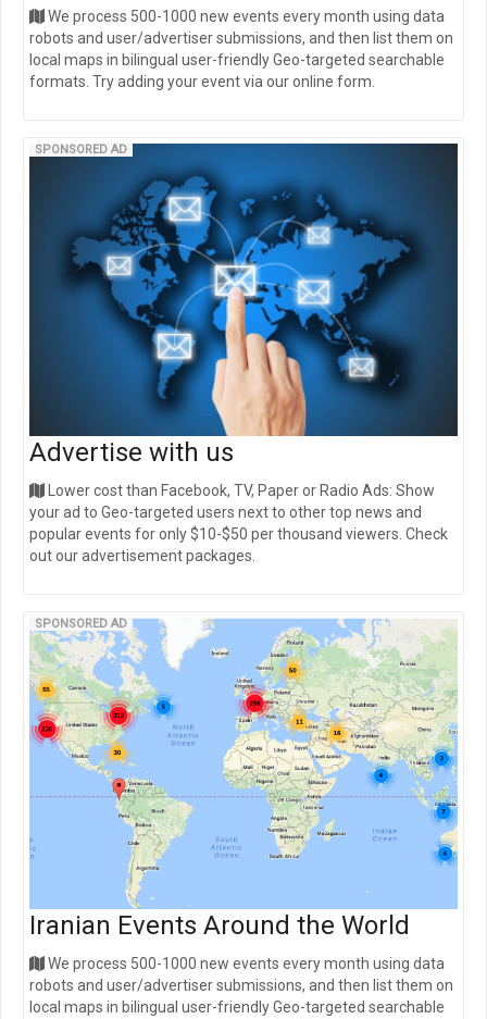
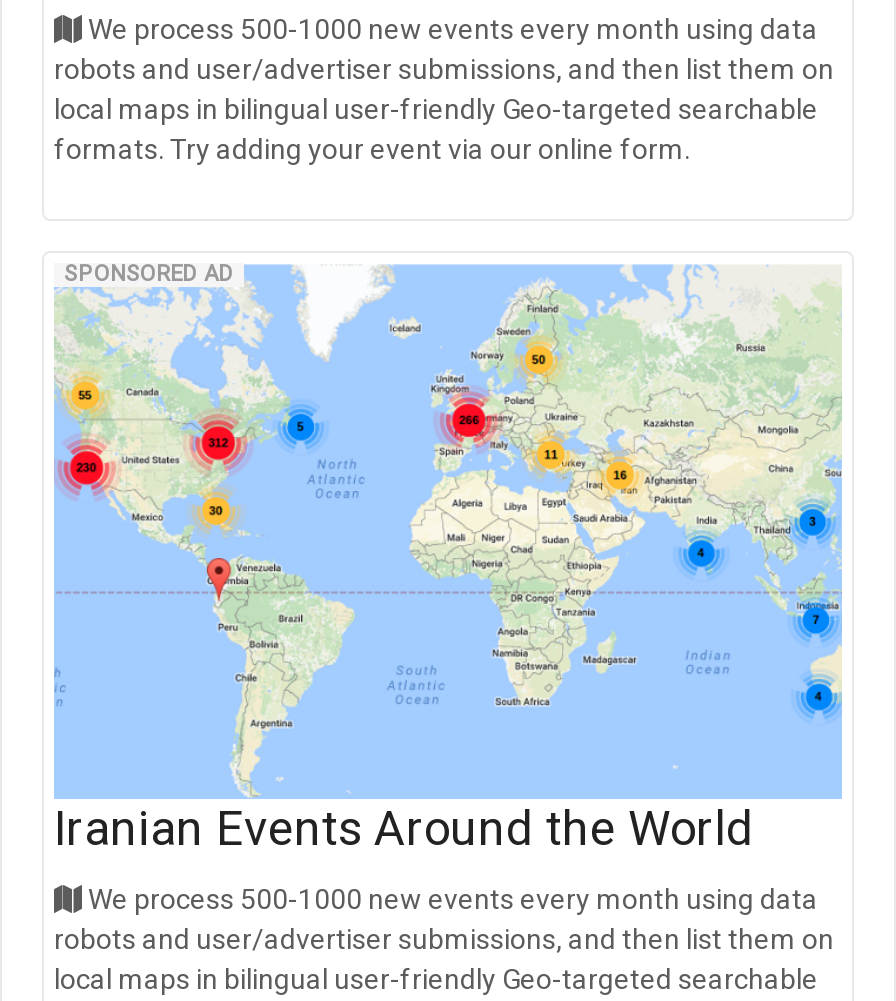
- [image]
- SPONSORED AD

- Advertise with us
- Lower cost than Facebook, TV, Paper or Radio Ads: Show
- your ad to Geo-targeted users next to other top news and
- popular events for only $10-$50 per thousand viewers. Check
- out our advertisement packages.
